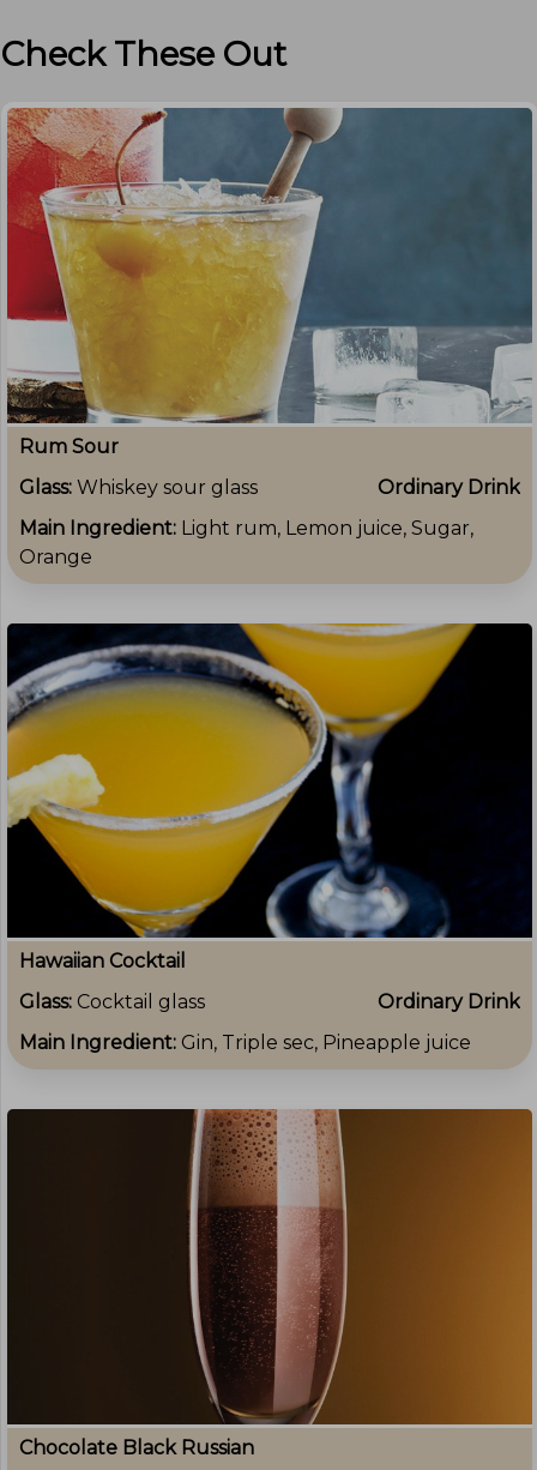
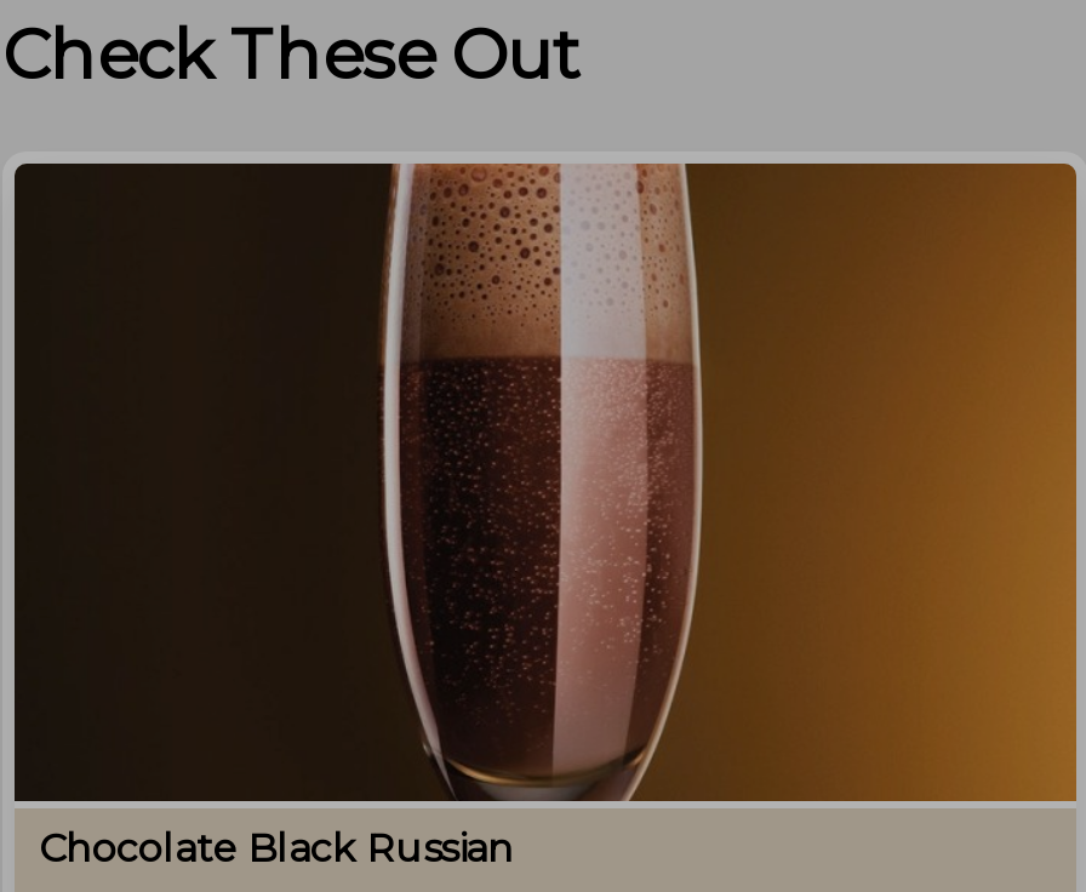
- [image]
- Rum Sour
- Glass: Whiskey sour glass
- Ordinary Drink
- Main Ingredient: Light rum, Lemon juice, Sugar,
- Orange

- [image]
- Hawaiian Cocktail
- Glass: Cocktail glass
- Ordinary Drink
- Main Ingredient: Gin, Triple sec, Pineapple juice
